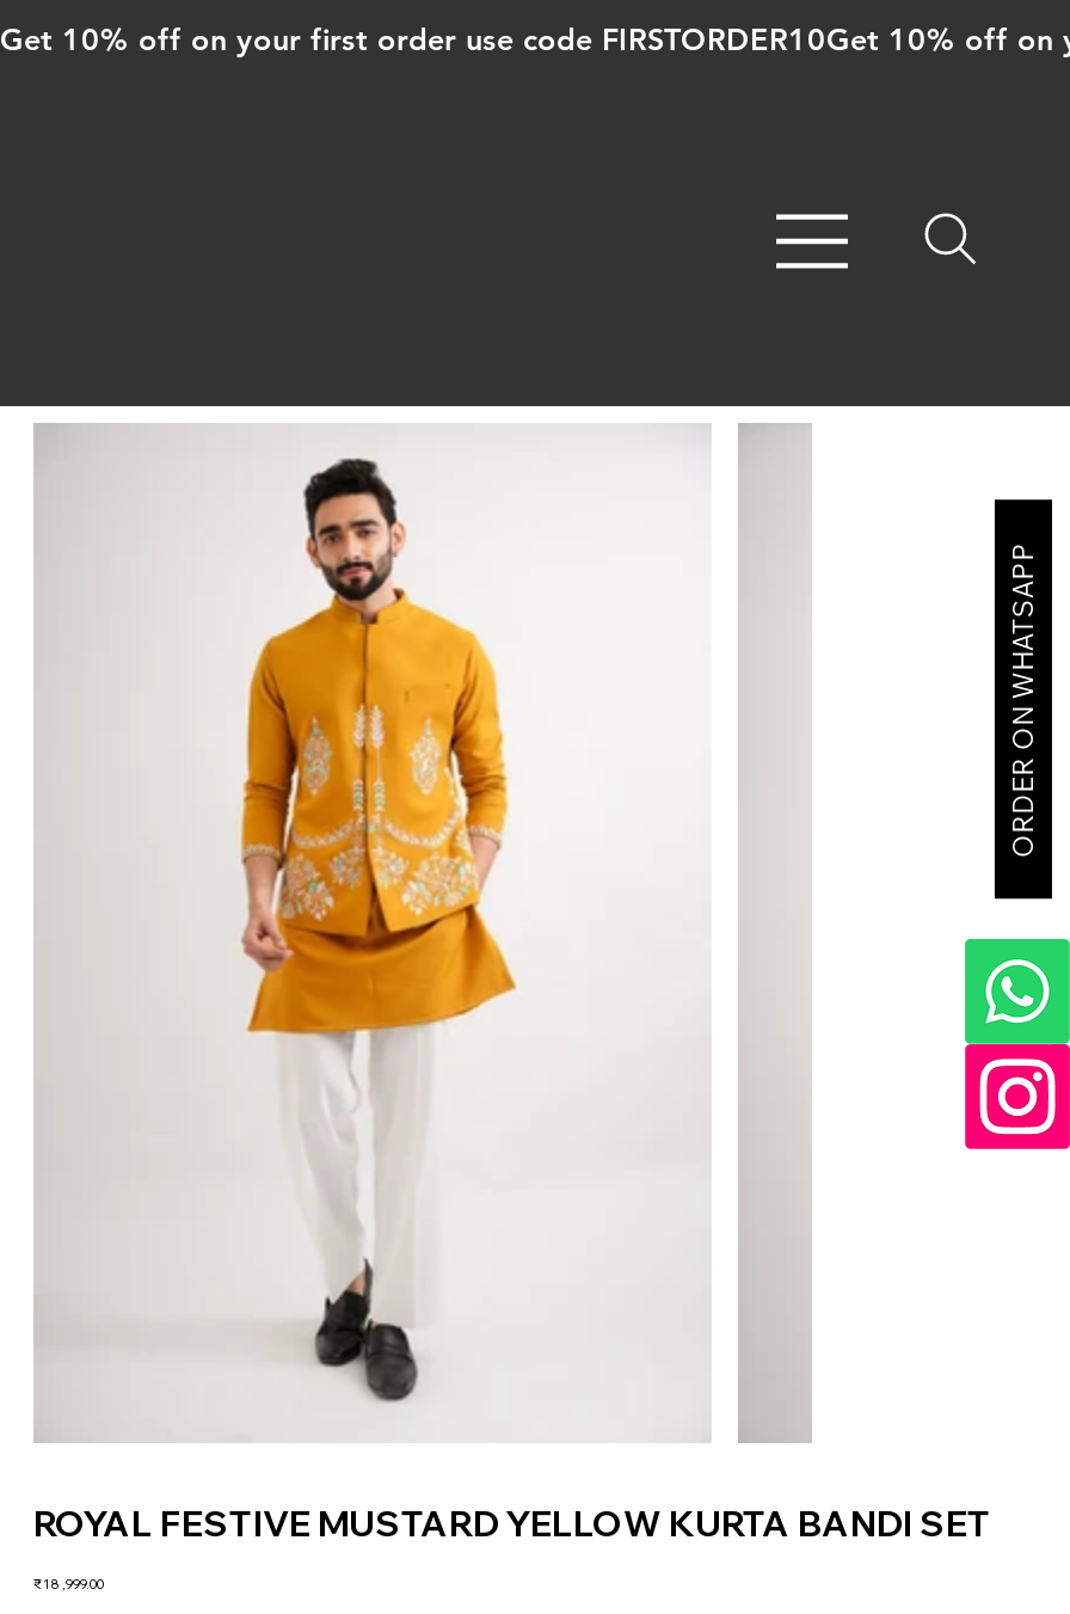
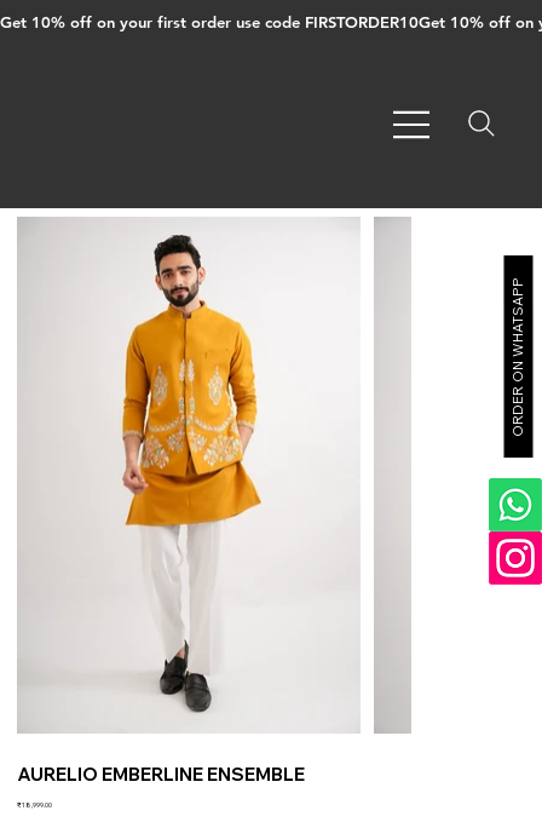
- ROYAL FESTIVE MUSTARD YELLOW KURTA BANDI SET
+ AURELIO EMBERLINE ENSEMBLE
